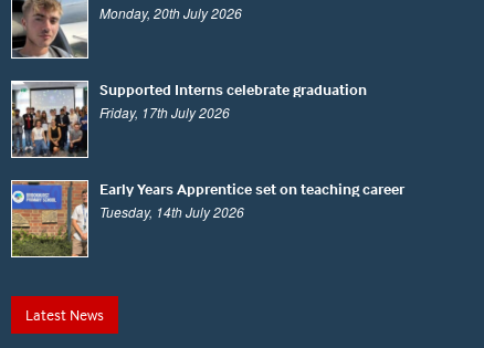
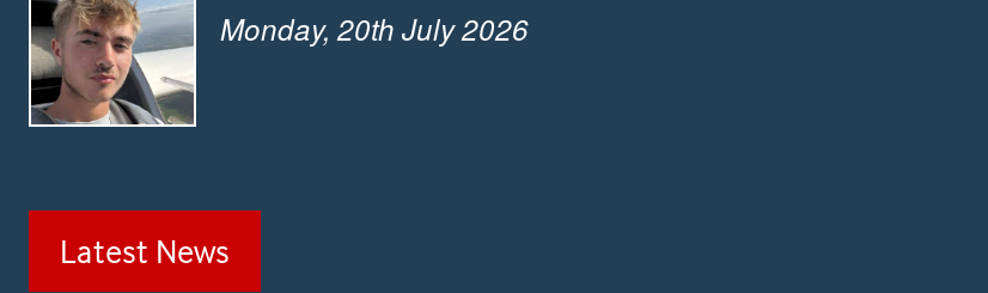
- [image]
- Supported Interns celebrate graduation
- Friday, 17th July 2026

- [image]
- Early Years Apprentice set on teaching career
- Tuesday, 14th July 2026
